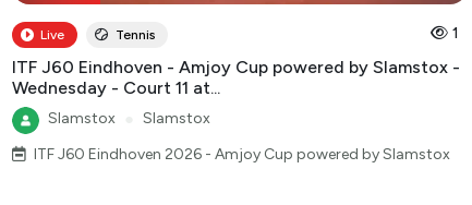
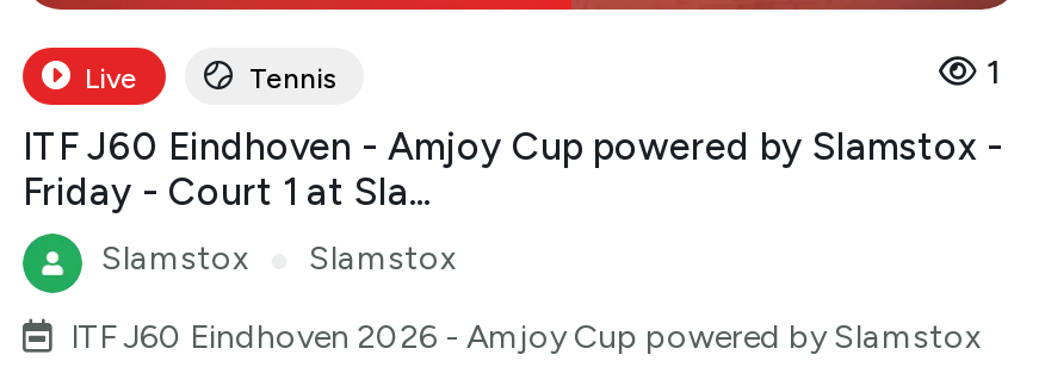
- Wednesday - Court 11 at...
+ Friday - Court 1 at Sla...
